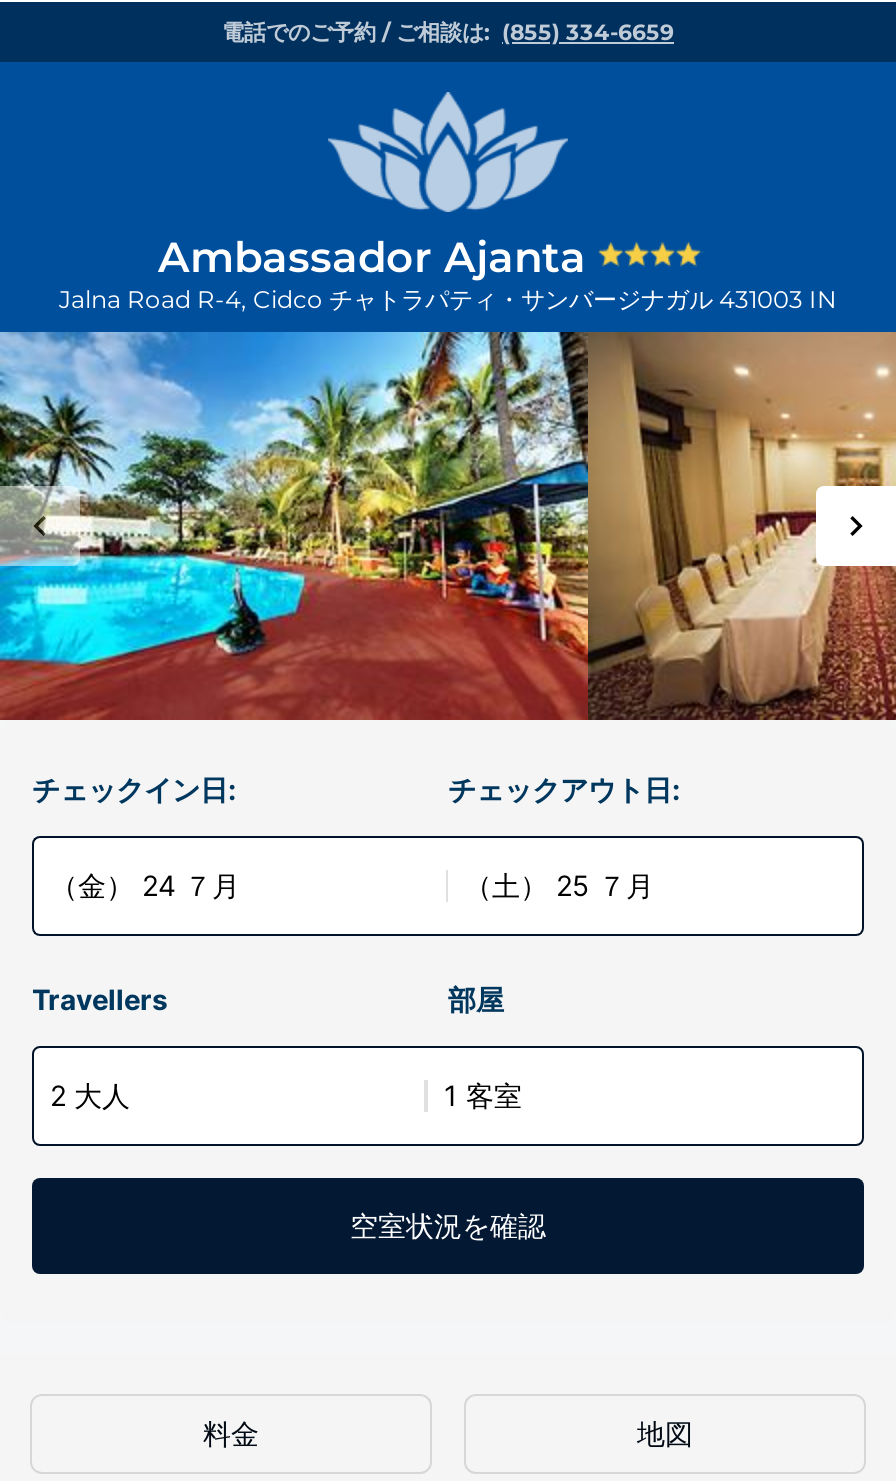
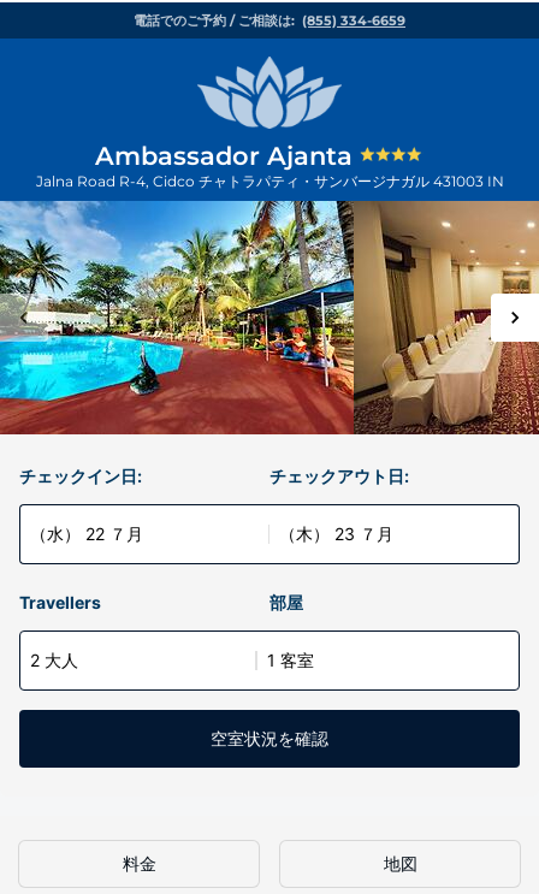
- （金） 24 ７月
+ （水） 22 ７月

- （土） 25 ７月
+ （木） 23 ７月
